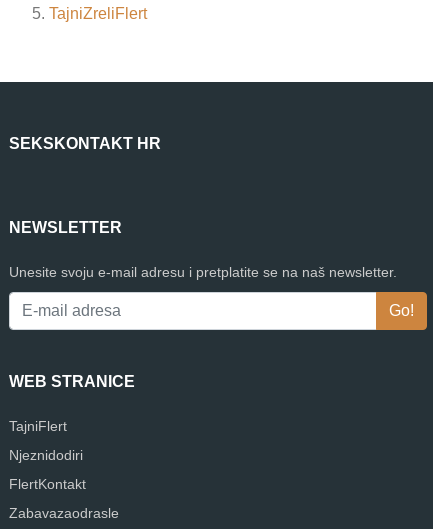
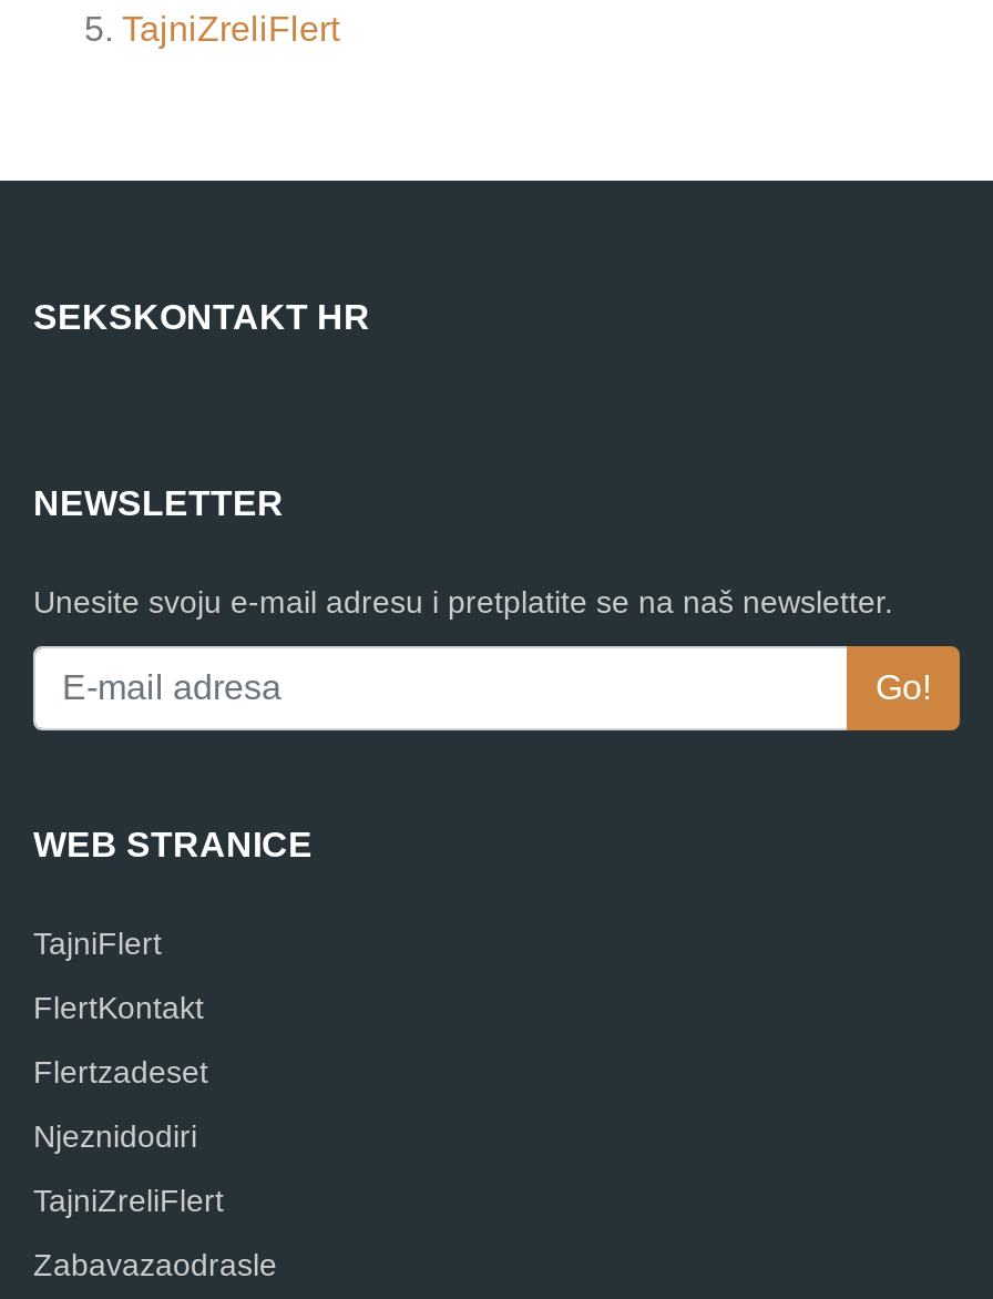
+ Flertzadeset

+ TajniZreliFlert

moved up: FlertKontakt
